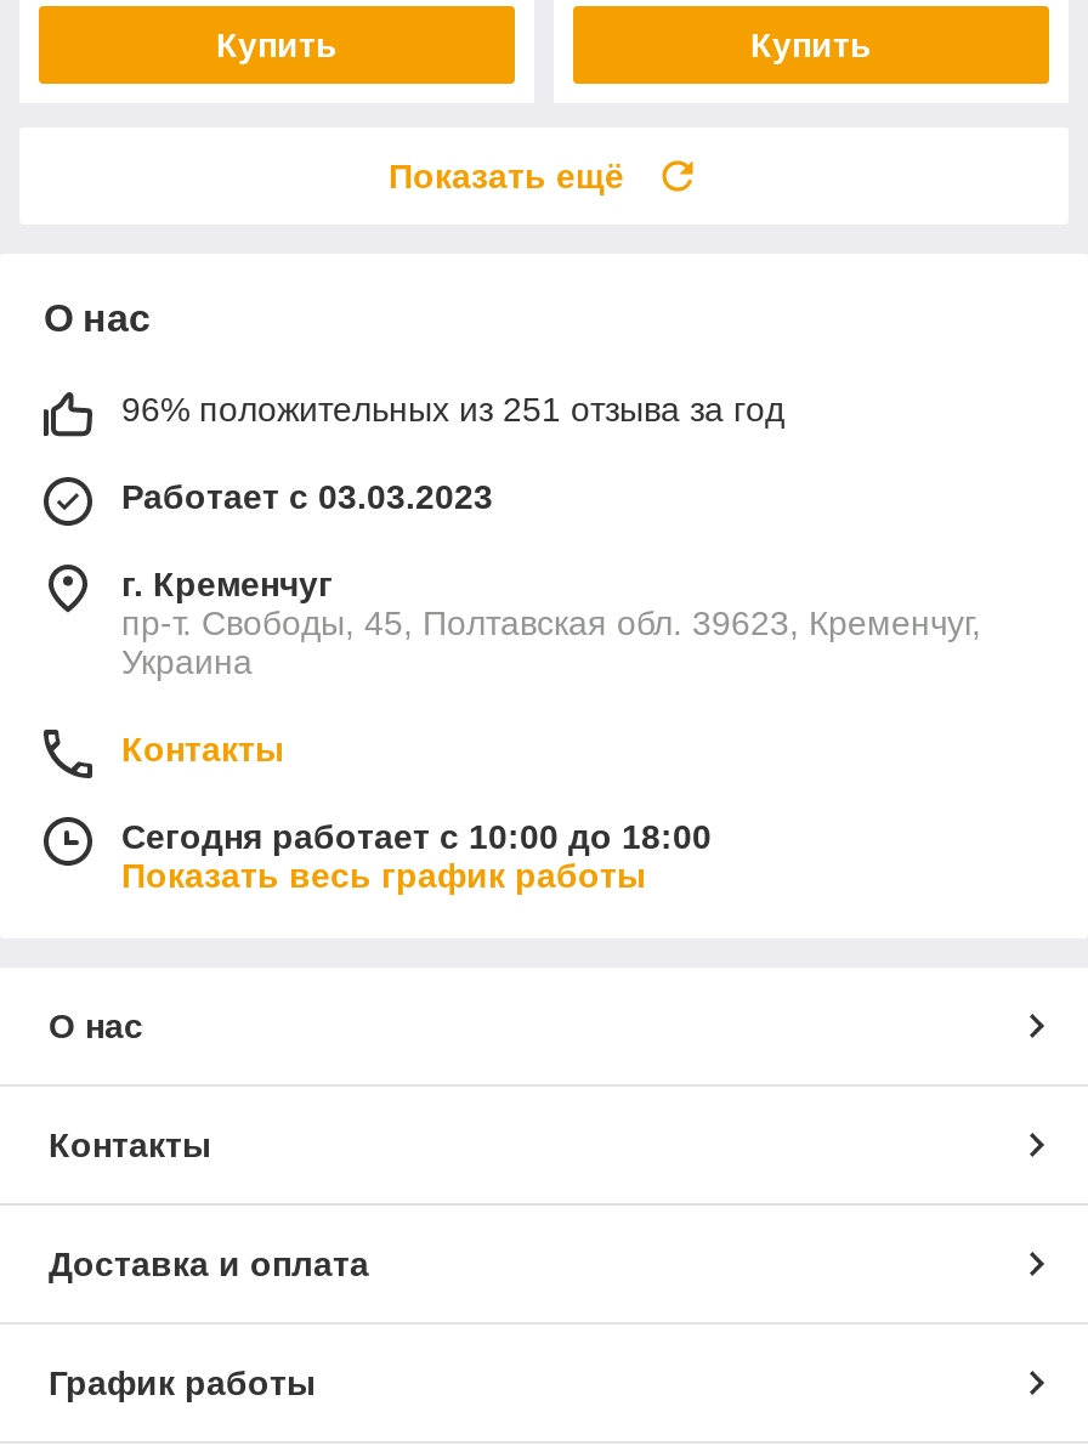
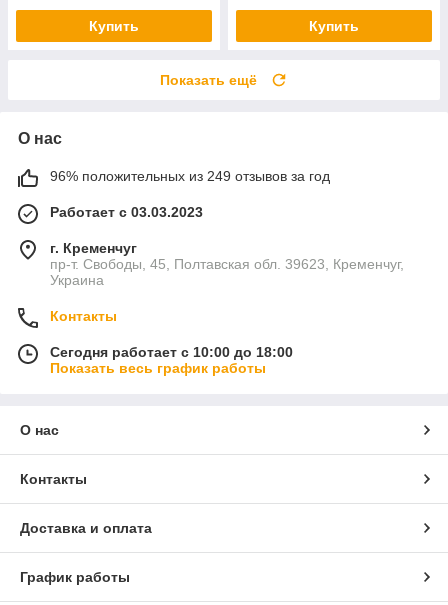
- 96% положительных из 251 отзыва за год
+ 96% положительных из 249 отзывов за год
